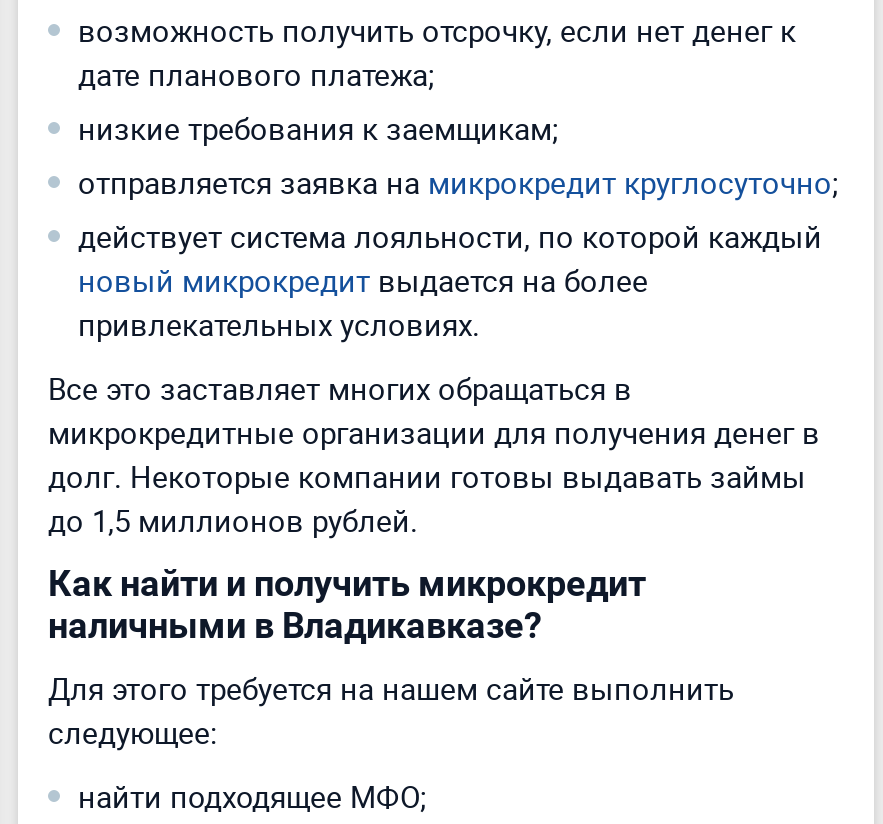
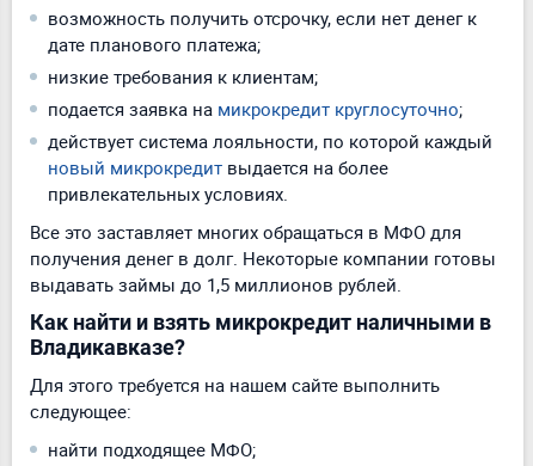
- низкие требования к заемщикам;
+ низкие требования к клиентам;

- отправляется заявка на микрокредит круглосуточно;
+ подается заявка на микрокредит круглосуточно;

- Все это заставляет многих обращаться в
- микрокредитные организации для получения денег в
- долг. Некоторые компании готовы выдавать займы
- до 1,5 миллионов рублей.
+ Все это заставляет многих обращаться в МФО для
+ получения денег в долг. Некоторые компании готовы
+ выдавать займы до 1,5 миллионов рублей.

- Как найти и получить микрокредит
- наличными в Владикавказе?
+ Как найти и взять микрокредит наличными в
+ Владикавказе?
